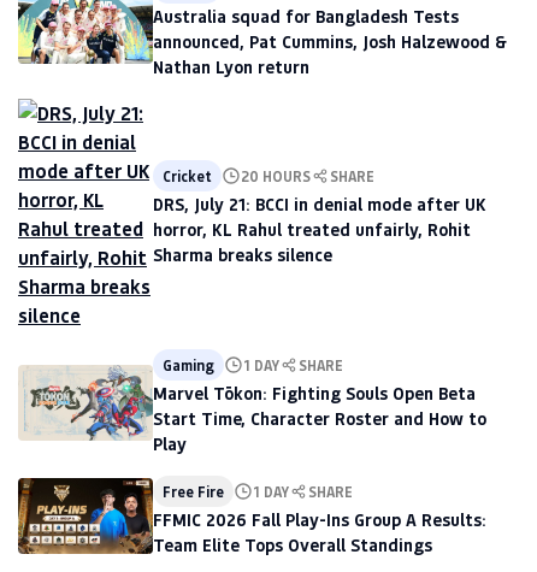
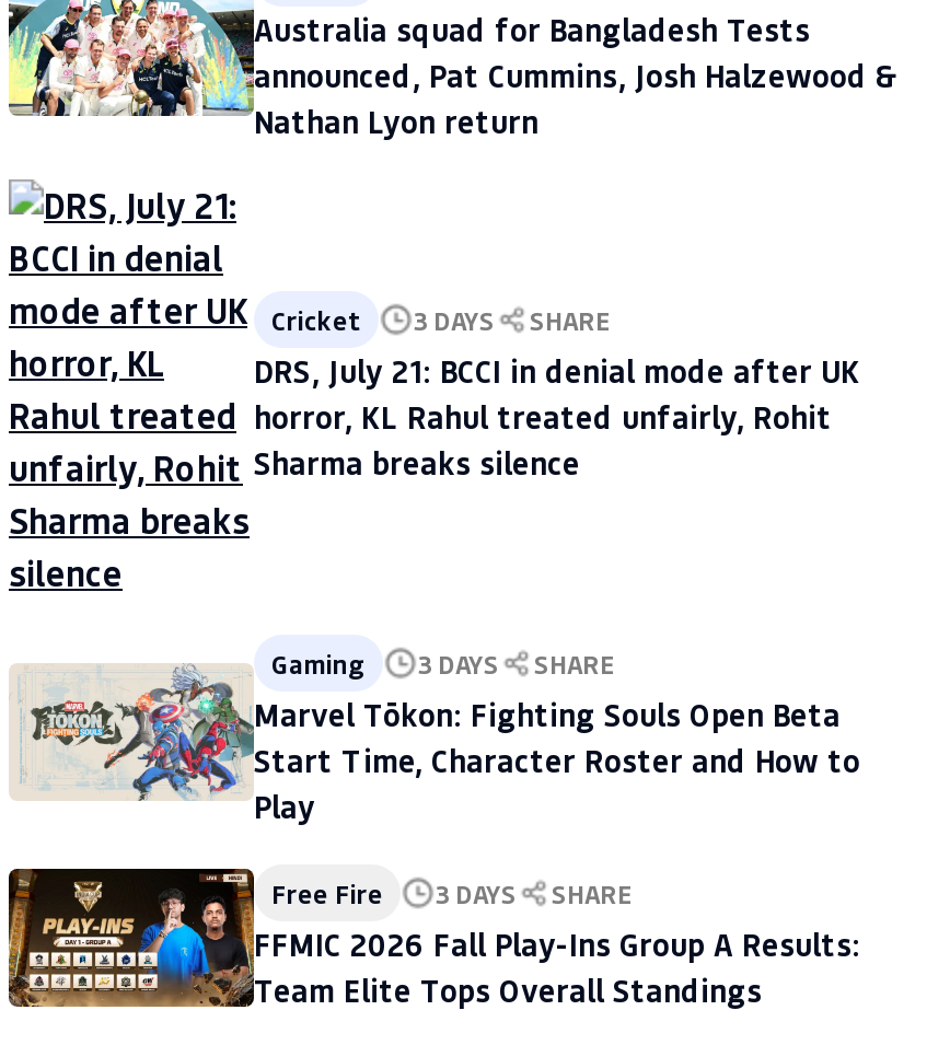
- Cricket 20 HOURS SHARE
+ Cricket 3 DAYS SHARE

- Gaming 1 DAY SHARE
+ Gaming 3 DAYS SHARE

- Free Fire 1 DAY SHARE
+ Free Fire 3 DAYS SHARE
